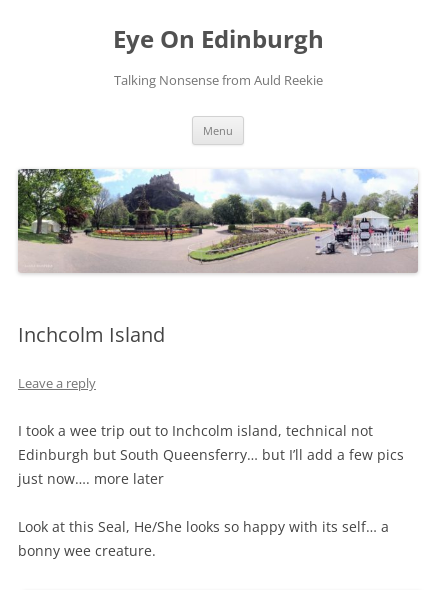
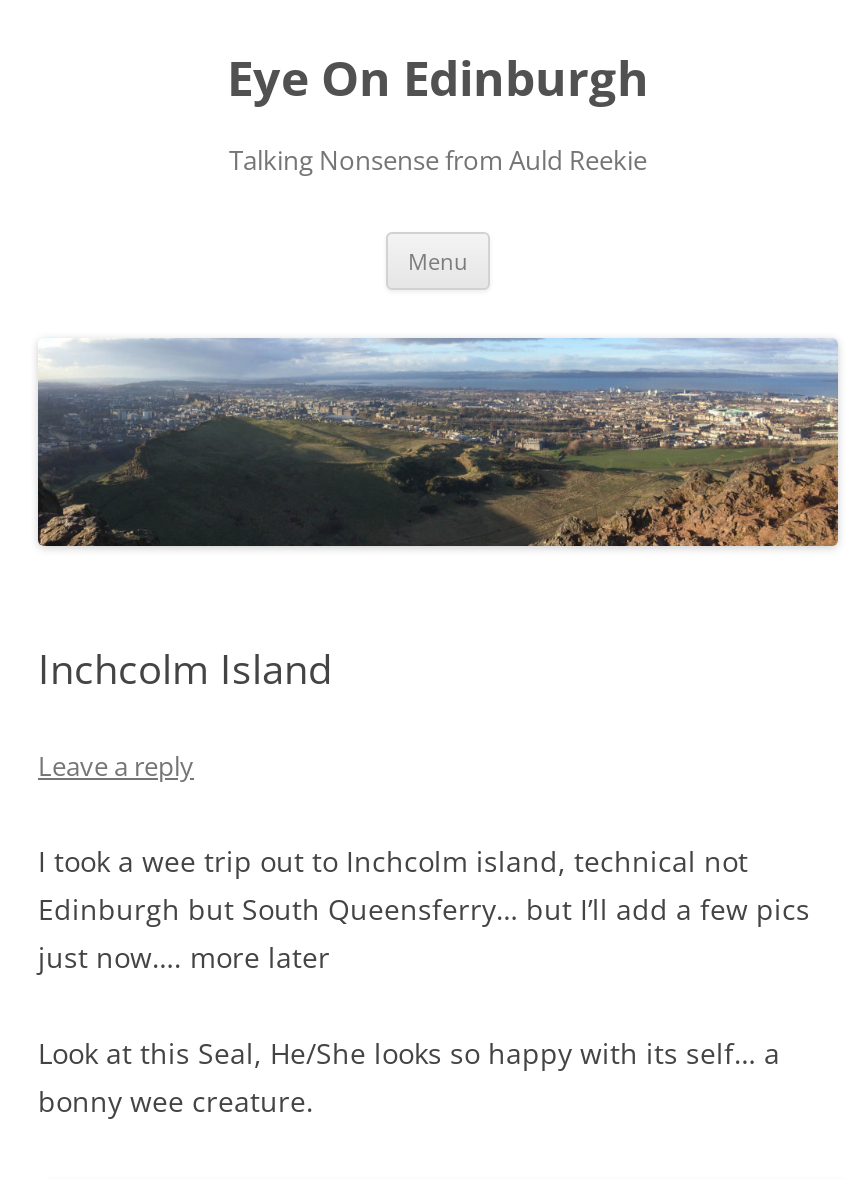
- [image]
+ [image]
